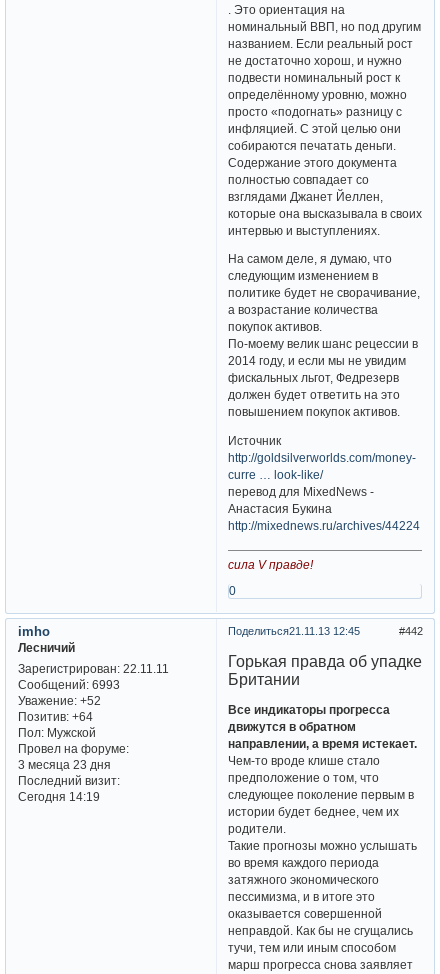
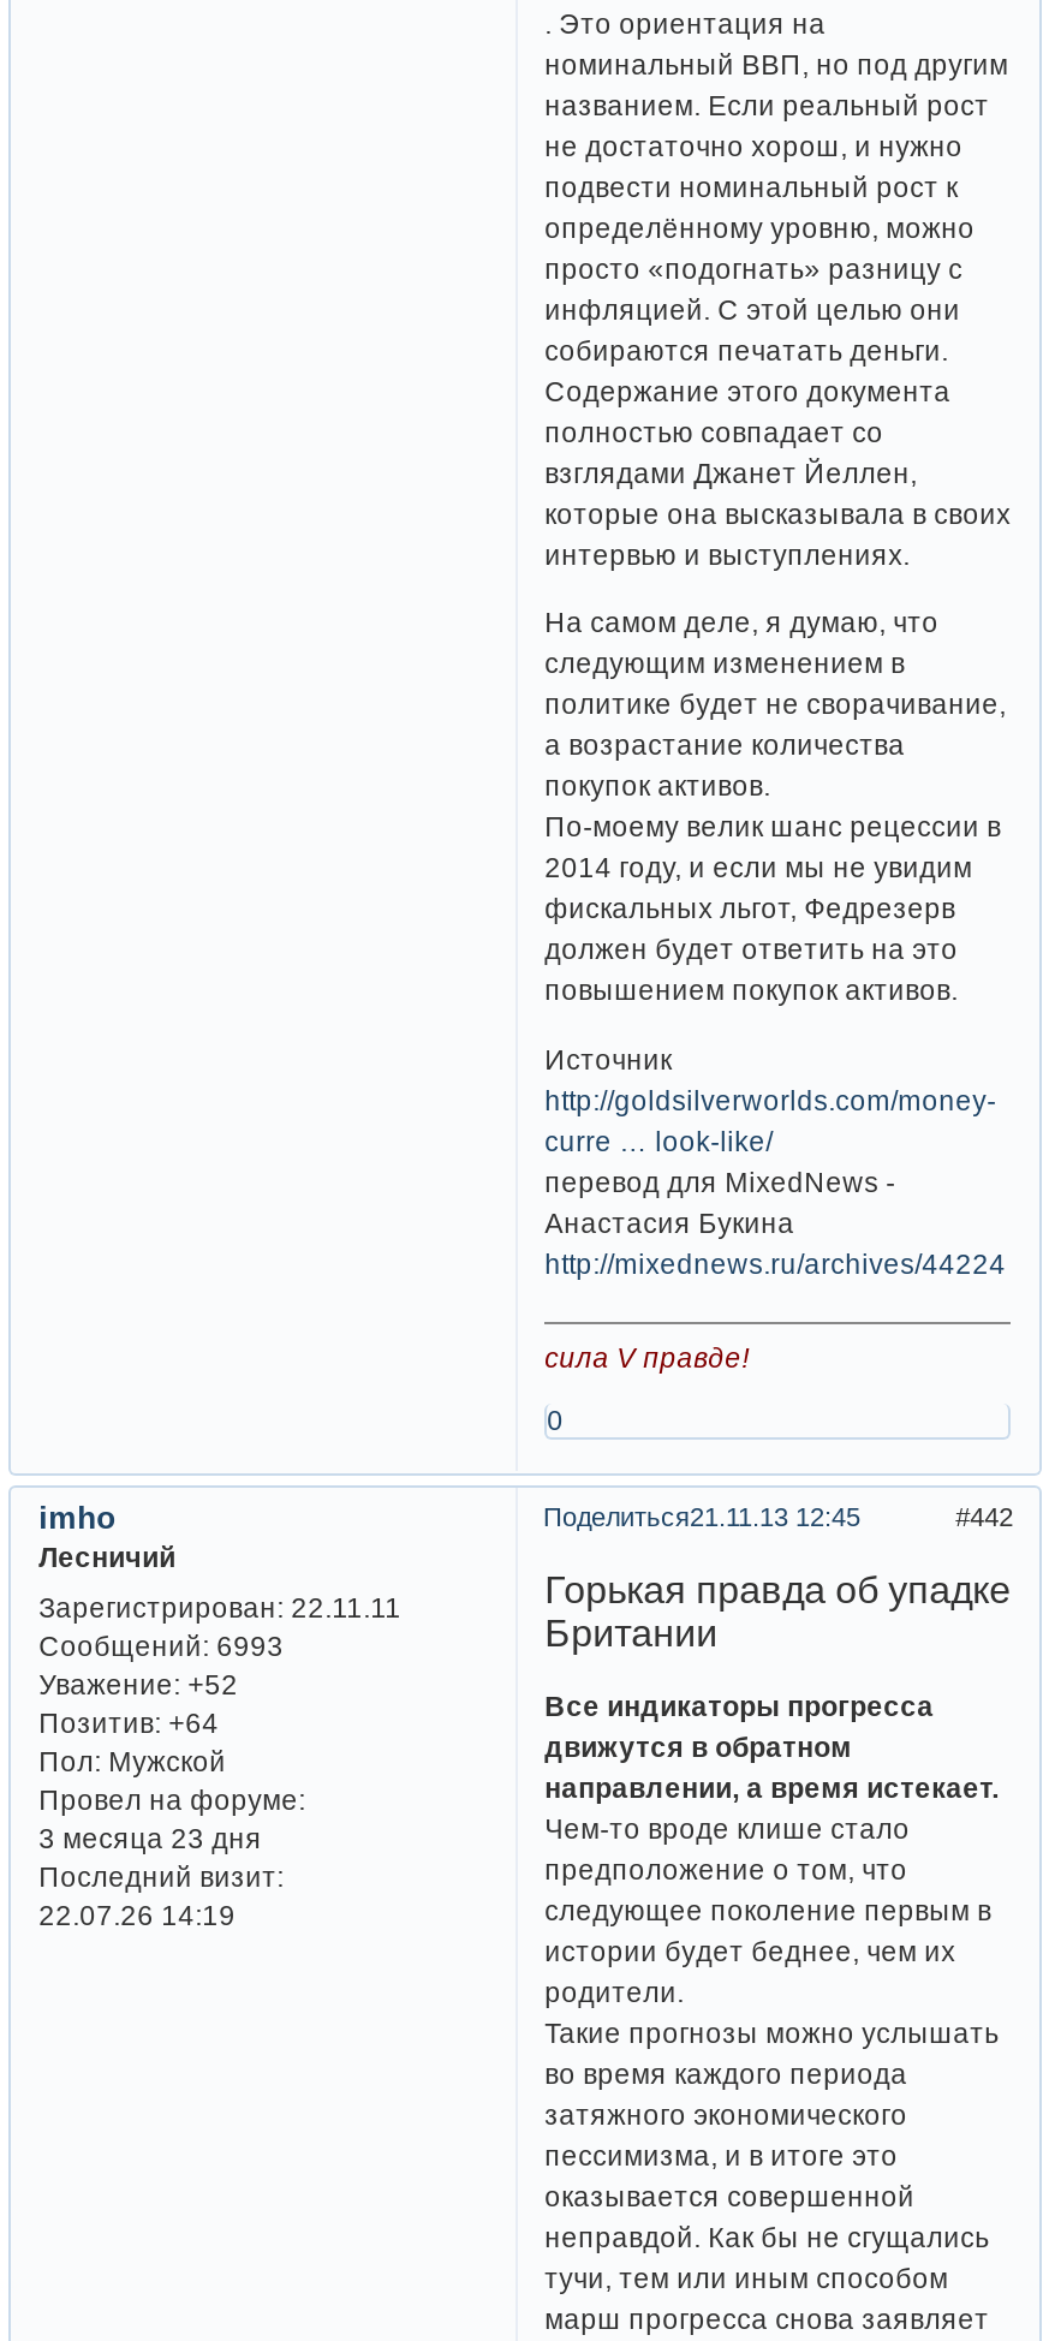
- Сегодня 14:19
+ 22.07.26 14:19
